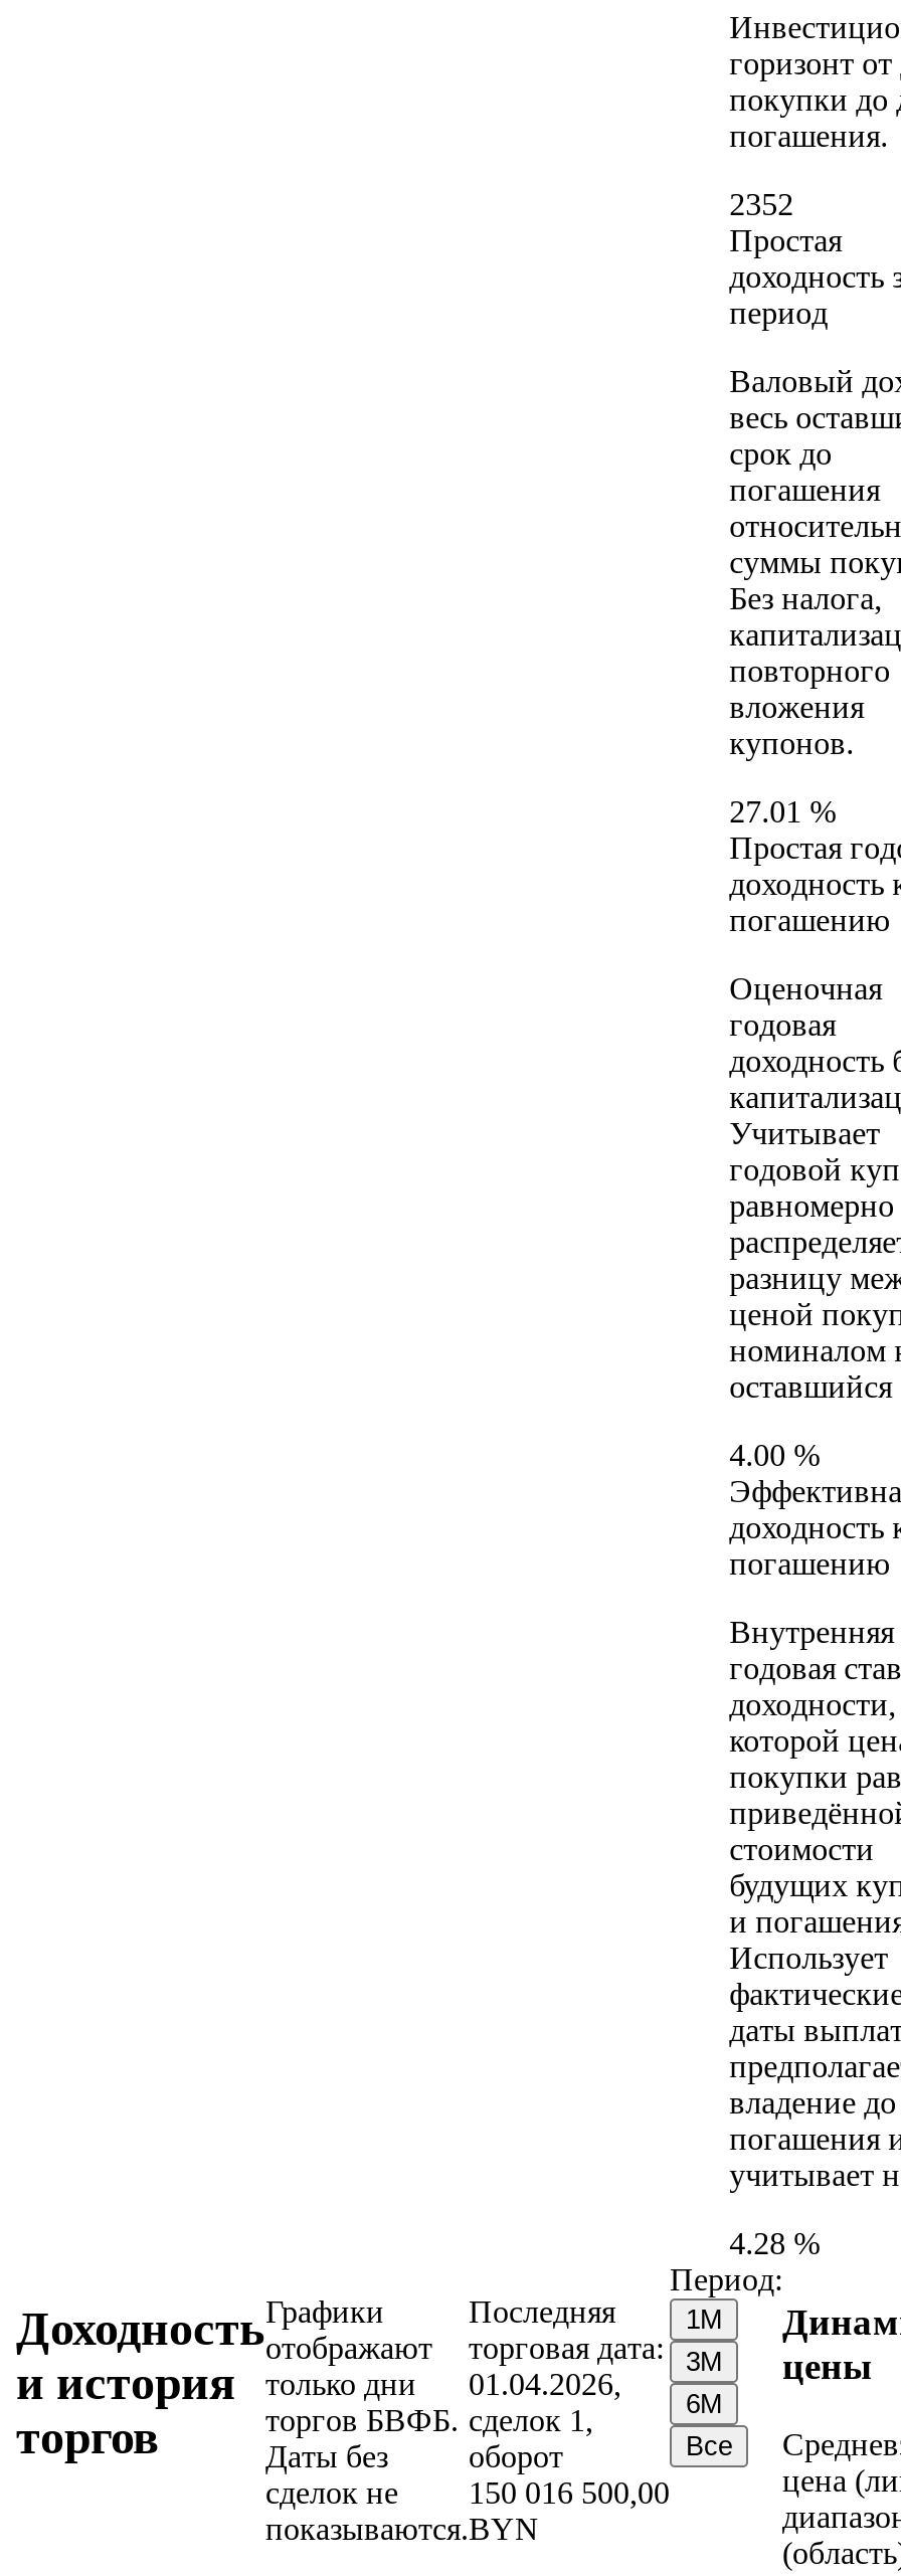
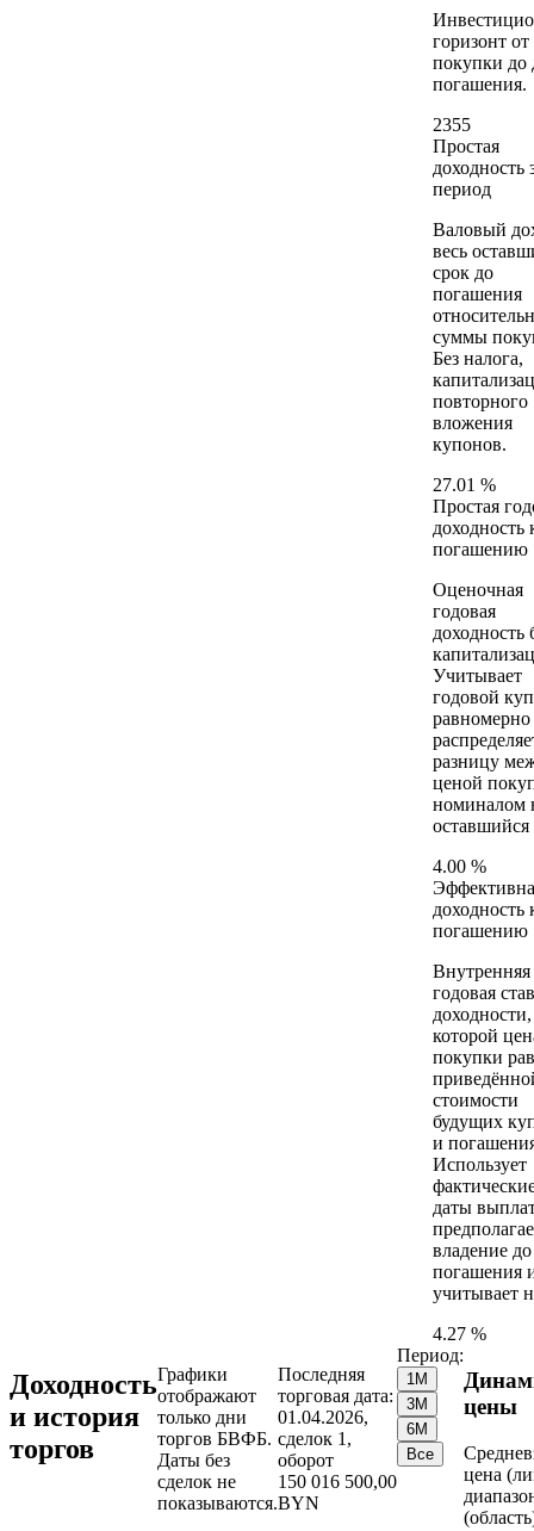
- 2352
+ 2355

- 4.28 %
+ 4.27 %
